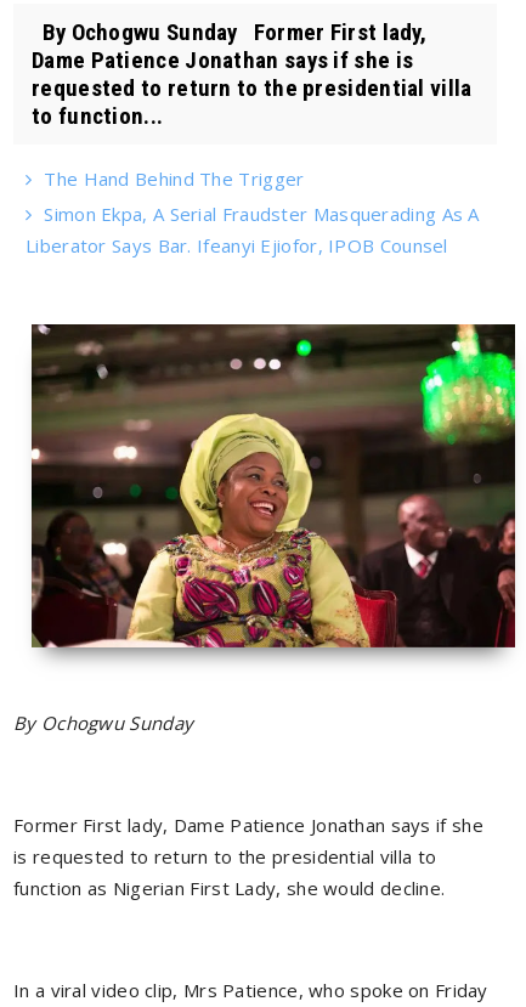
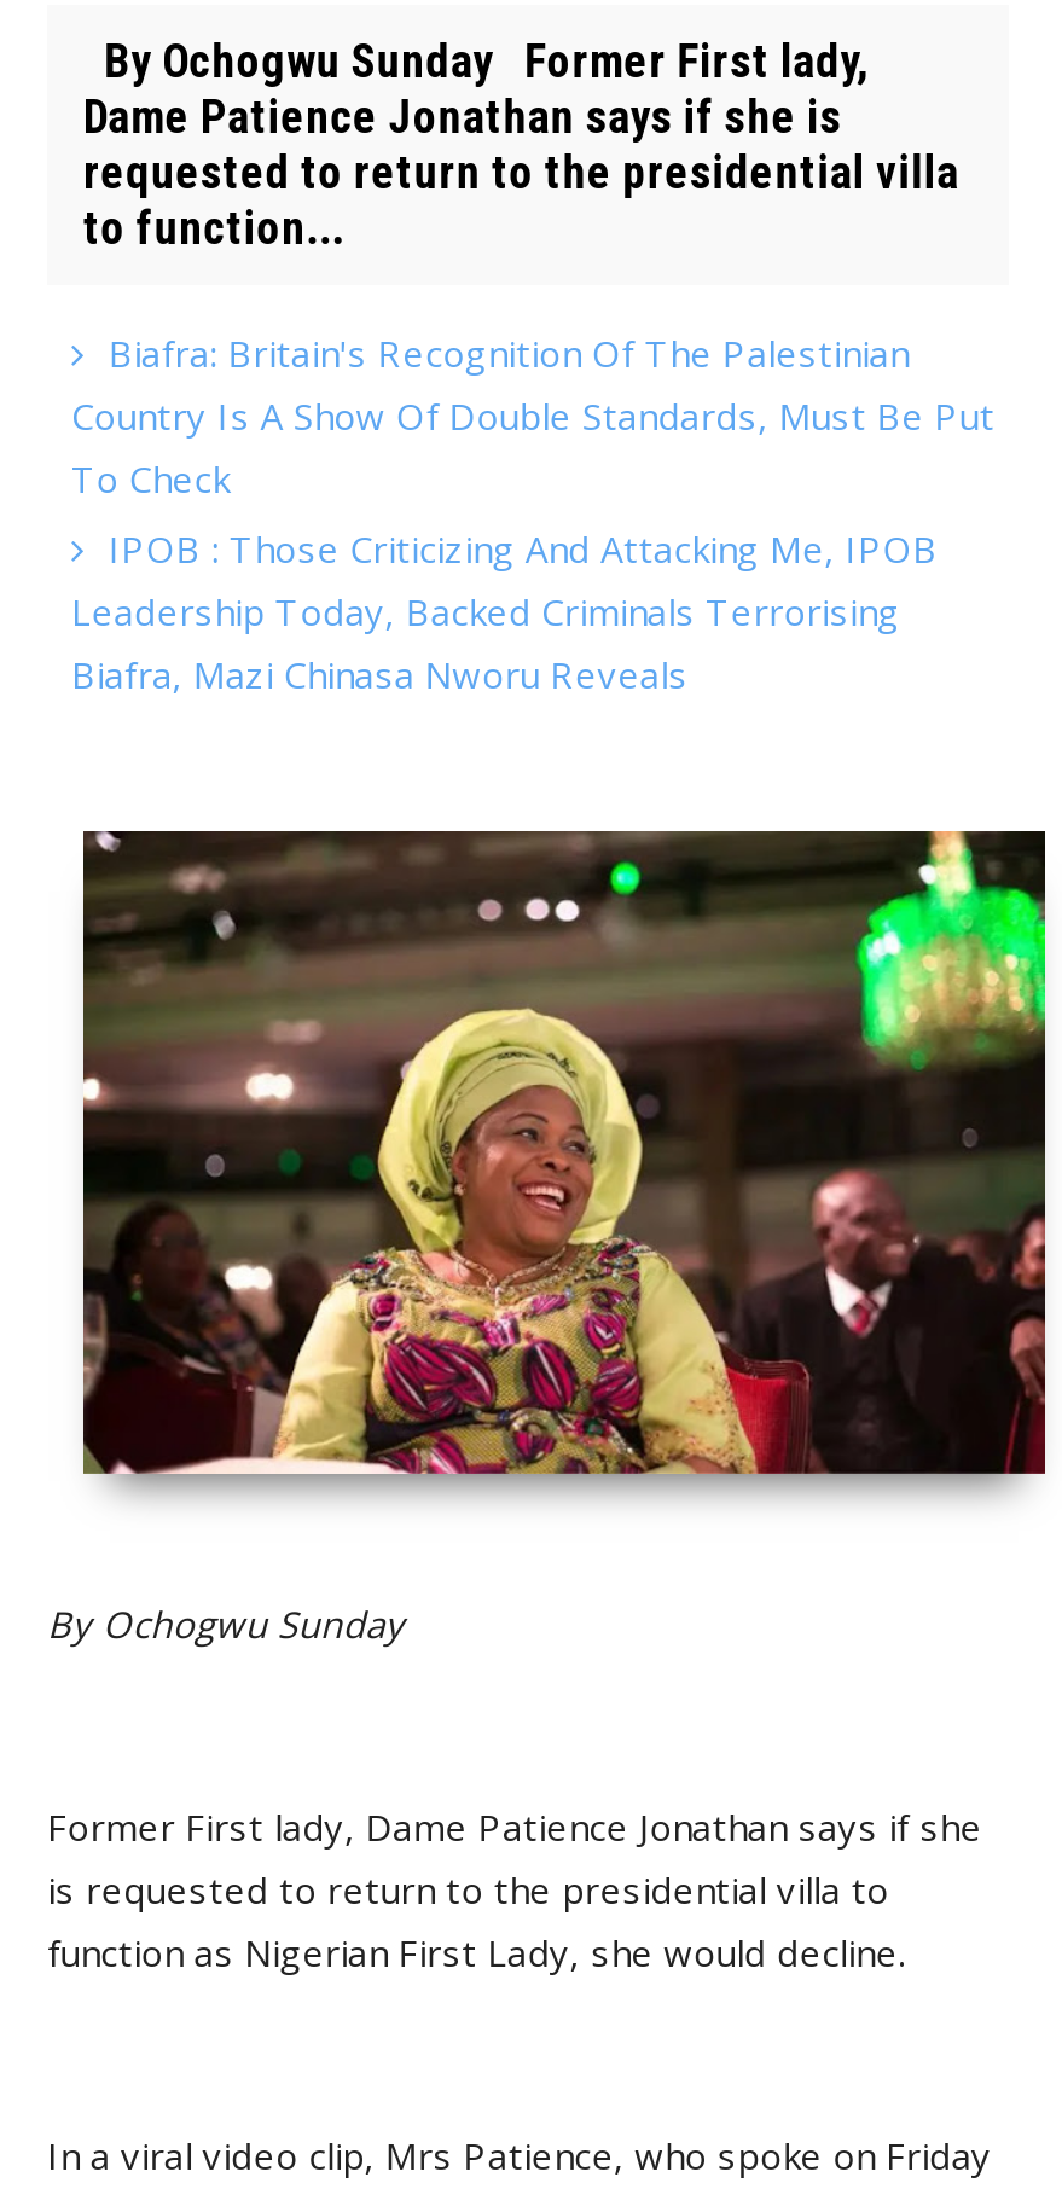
- The Hand Behind The Trigger
- Simon Ekpa, A Serial Fraudster Masquerading As A
- Liberator Says Bar. Ifeanyi Ejiofor, IPOB Counsel
+ Biafra: Britain's Recognition Of The Palestinian
+ Country Is A Show Of Double Standards, Must Be Put
+ To Check
+ IPOB : Those Criticizing And Attacking Me, IPOB
+ Leadership Today, Backed Criminals Terrorising
+ Biafra, Mazi Chinasa Nworu Reveals
